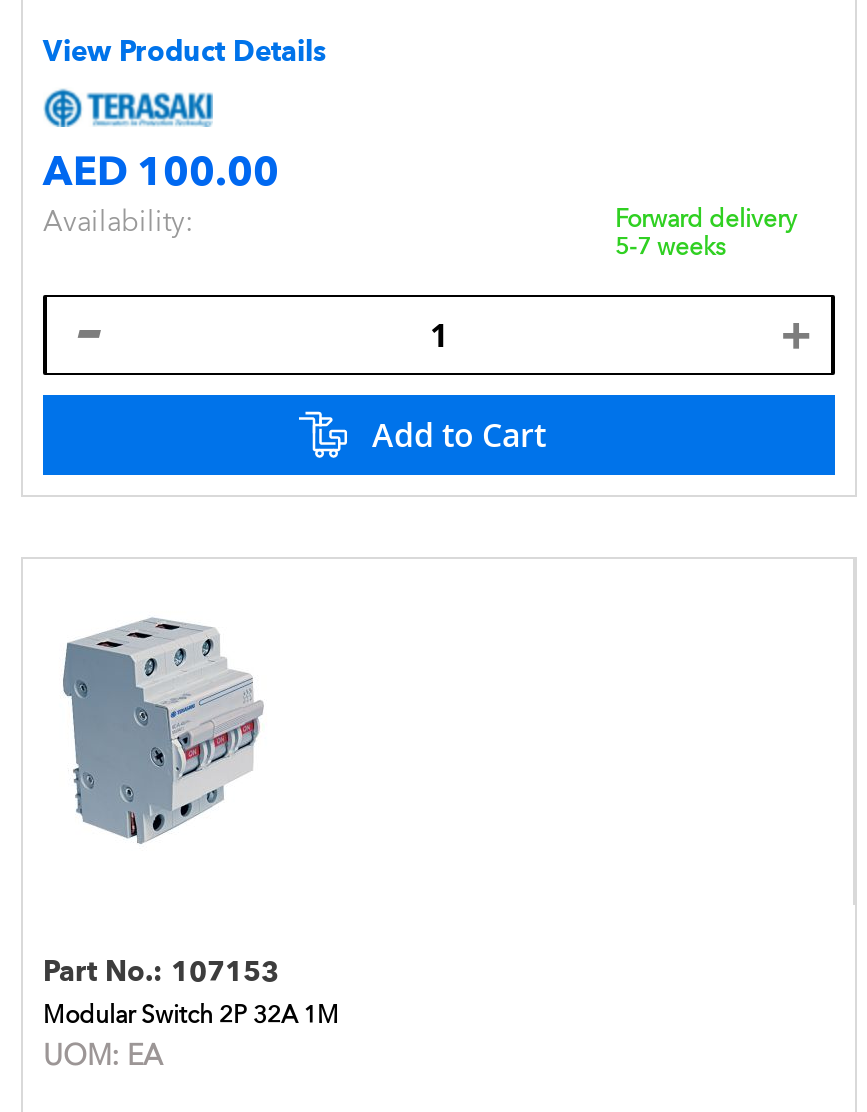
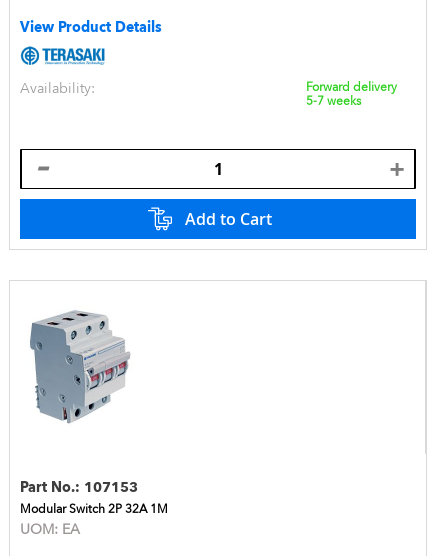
- AED 100.00

moved up: Availability: | Forward delivery | 5-7 weeks
